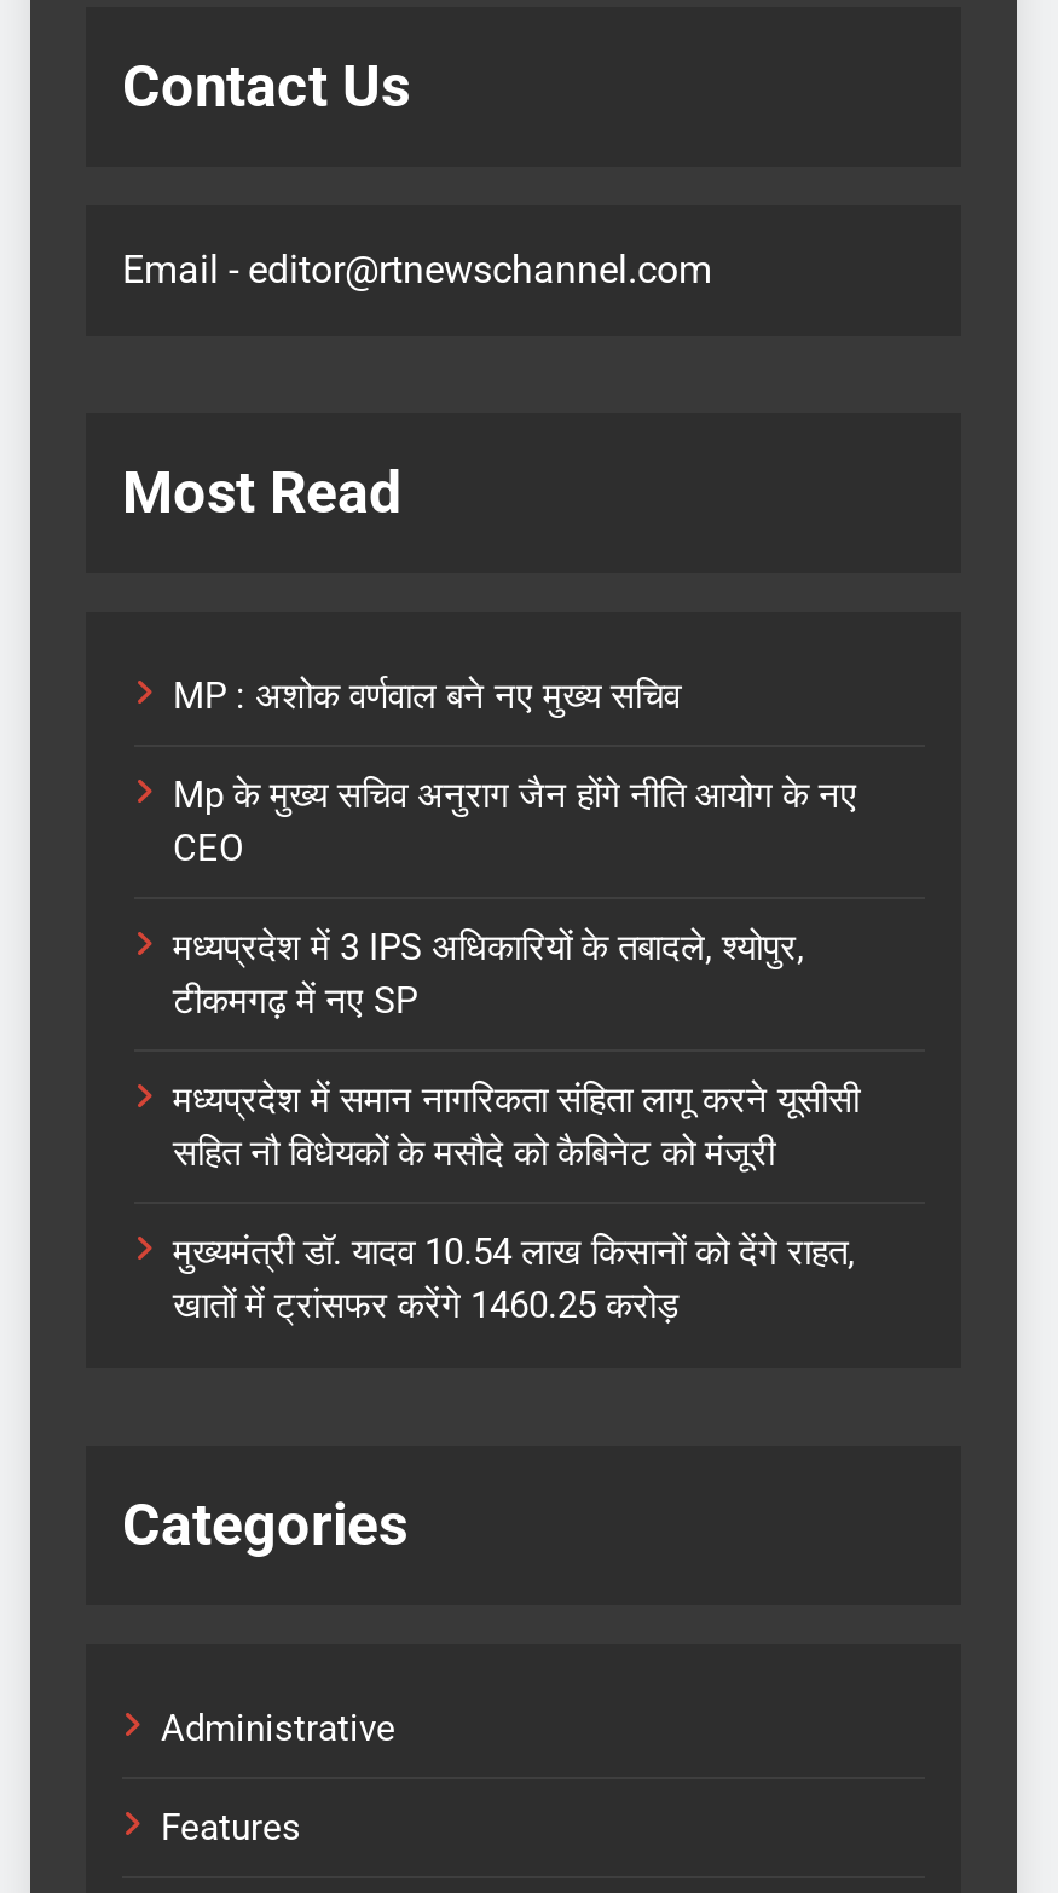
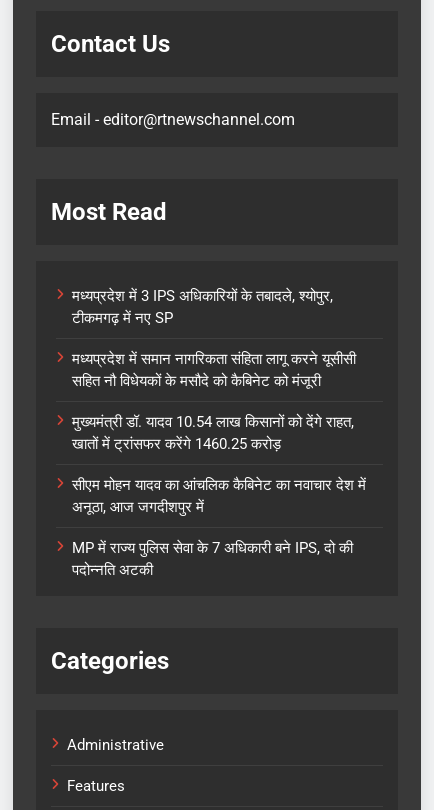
- MP : अशोक वर्णवाल बने नए मुख्य सचिव
- Mp के मुख्य सचिव अनुराग जैन होंगे नीति आयोग के नए
- CEO

moved up: मध्यप्रदेश में 3 IPS अधिकारियों के तबादले, श्योपुर, | टीकमगढ़ में नए SP | मध्यप्रदेश में समान नागरिकता संहिता लागू करने यूसीसी | सहित नौ विधेयकों के मसौदे को कैबिनेट को मंजूरी | मुख्यमंत्री डॉ. यादव 10.54 लाख किसानों को देंगे राहत, | खातों में ट्रांसफर करेंगे 1460.25 करोड़

+ सीएम मोहन यादव का आंचलिक कैबिनेट का नवाचार देश में
+ अनूठा, आज जगदीशपुर में
+ MP में राज्य पुलिस सेवा के 7 अधिकारी बने IPS, दो की
+ पदोन्नति अटकी
